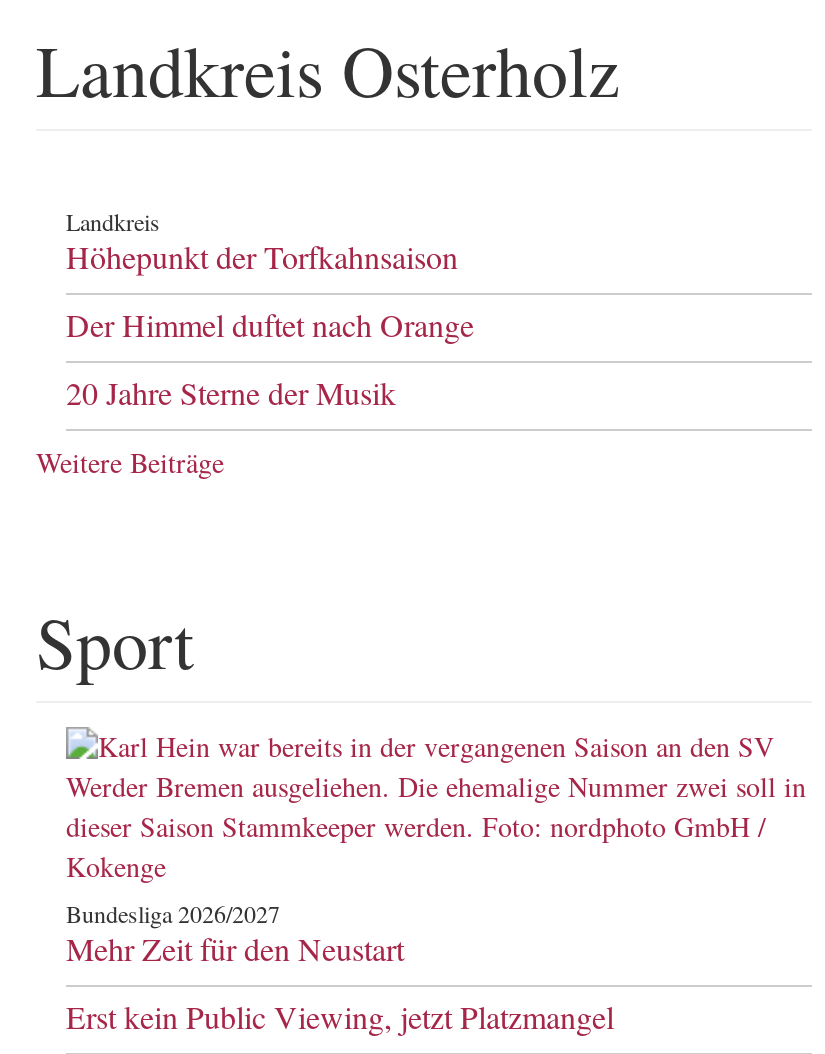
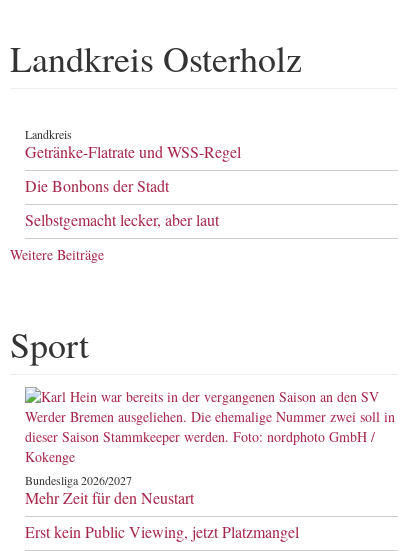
- Höhepunkt der Torfkahnsaison
+ Getränke-Flatrate und WSS-Regel

- Der Himmel duftet nach Orange
+ Die Bonbons der Stadt

- 20 Jahre Sterne der Musik
+ Selbstgemacht lecker, aber laut
